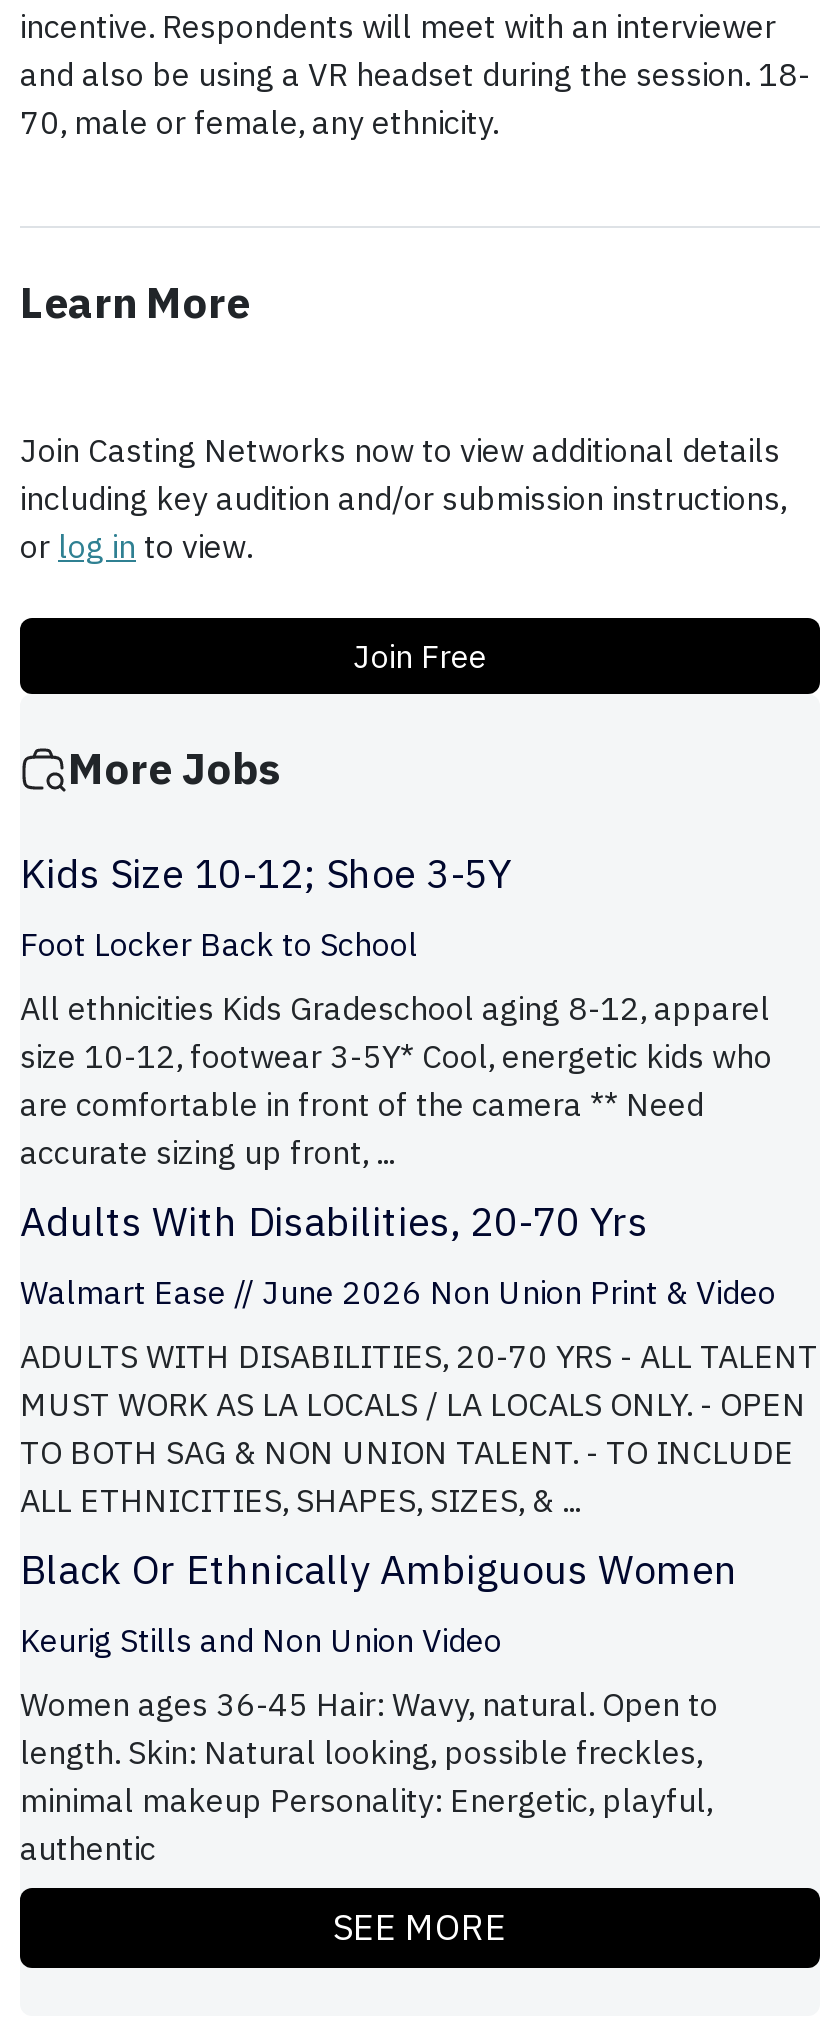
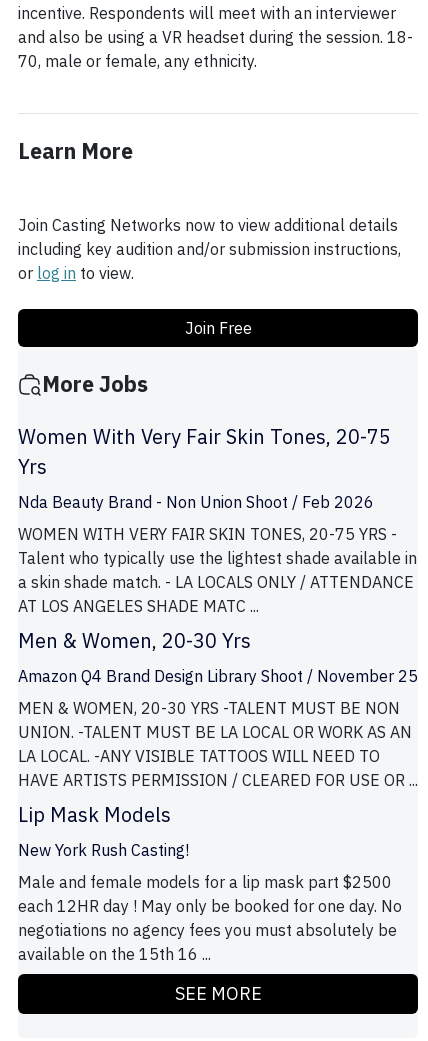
- Kids Size 10-12; Shoe 3-5Y
- Foot Locker Back to School
+ Women With Very Fair Skin Tones, 20-75
+ Yrs
+ Nda Beauty Brand - Non Union Shoot / Feb 2026

- All ethnicities Kids Gradeschool aging 8-12, apparel
- size 10-12, footwear 3-5Y* Cool, energetic kids who
- are comfortable in front of the camera ** Need
- accurate sizing up front, ...
- Adults With Disabilities, 20-70 Yrs
- Walmart Ease // June 2026 Non Union Print & Video
+ WOMEN WITH VERY FAIR SKIN TONES, 20-75 YRS -
+ Talent who typically use the lightest shade available in
+ a skin shade match. - LA LOCALS ONLY / ATTENDANCE
+ AT LOS ANGELES SHADE MATC ...
+ Men & Women, 20-30 Yrs
+ Amazon Q4 Brand Design Library Shoot / November 25

- ADULTS WITH DISABILITIES, 20-70 YRS - ALL TALENT
- MUST WORK AS LA LOCALS / LA LOCALS ONLY. - OPEN
- TO BOTH SAG & NON UNION TALENT. - TO INCLUDE
- ALL ETHNICITIES, SHAPES, SIZES, & ...
- Black Or Ethnically Ambiguous Women
- Keurig Stills and Non Union Video
+ MEN & WOMEN, 20-30 YRS -TALENT MUST BE NON
+ UNION. -TALENT MUST BE LA LOCAL OR WORK AS AN
+ LA LOCAL. -ANY VISIBLE TATTOOS WILL NEED TO
+ HAVE ARTISTS PERMISSION / CLEARED FOR USE OR ...
+ Lip Mask Models
+ New York Rush Casting!

- Women ages 36-45 Hair: Wavy, natural. Open to
- length. Skin: Natural looking, possible freckles,
- minimal makeup Personality: Energetic, playful,
- authentic
+ Male and female models for a lip mask part $2500
+ each 12HR day ! May only be booked for one day. No
+ negotiations no agency fees you must absolutely be
+ available on the 15th 16 ...
